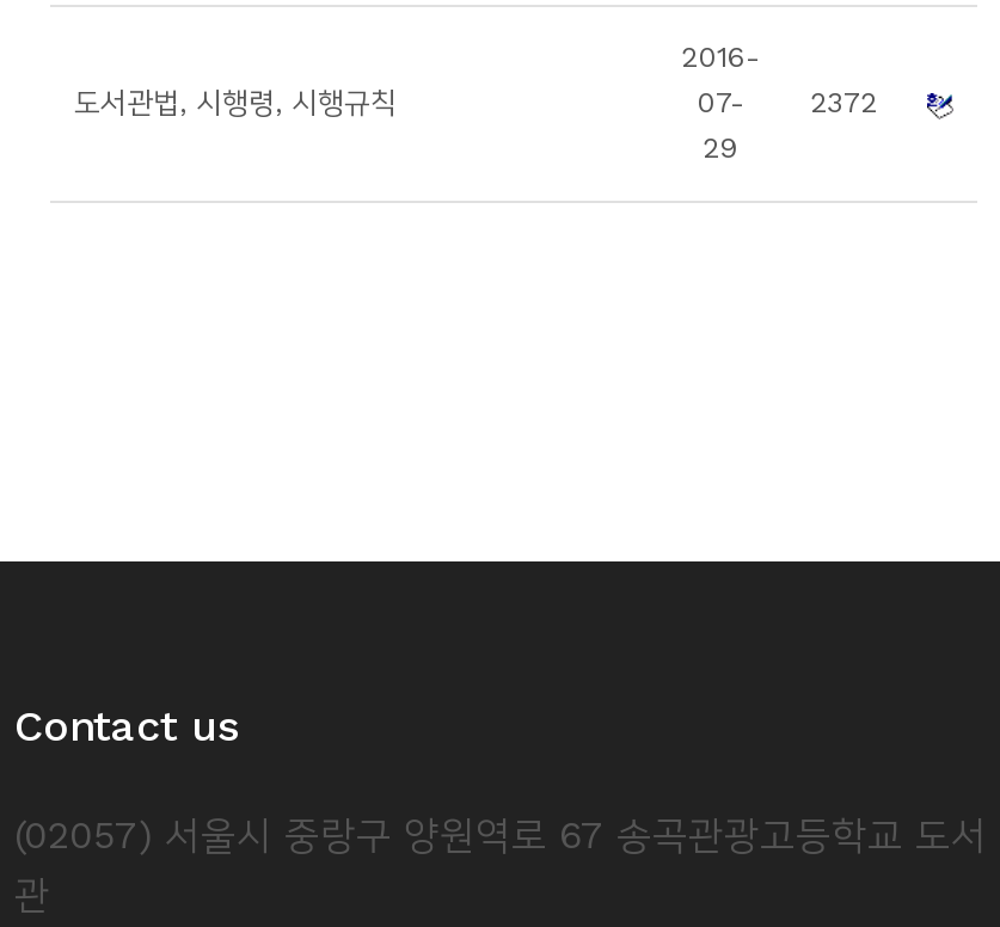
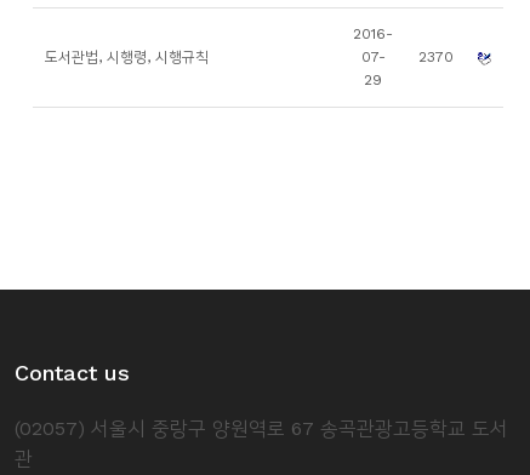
- 07- 2372
+ 07- 2370
